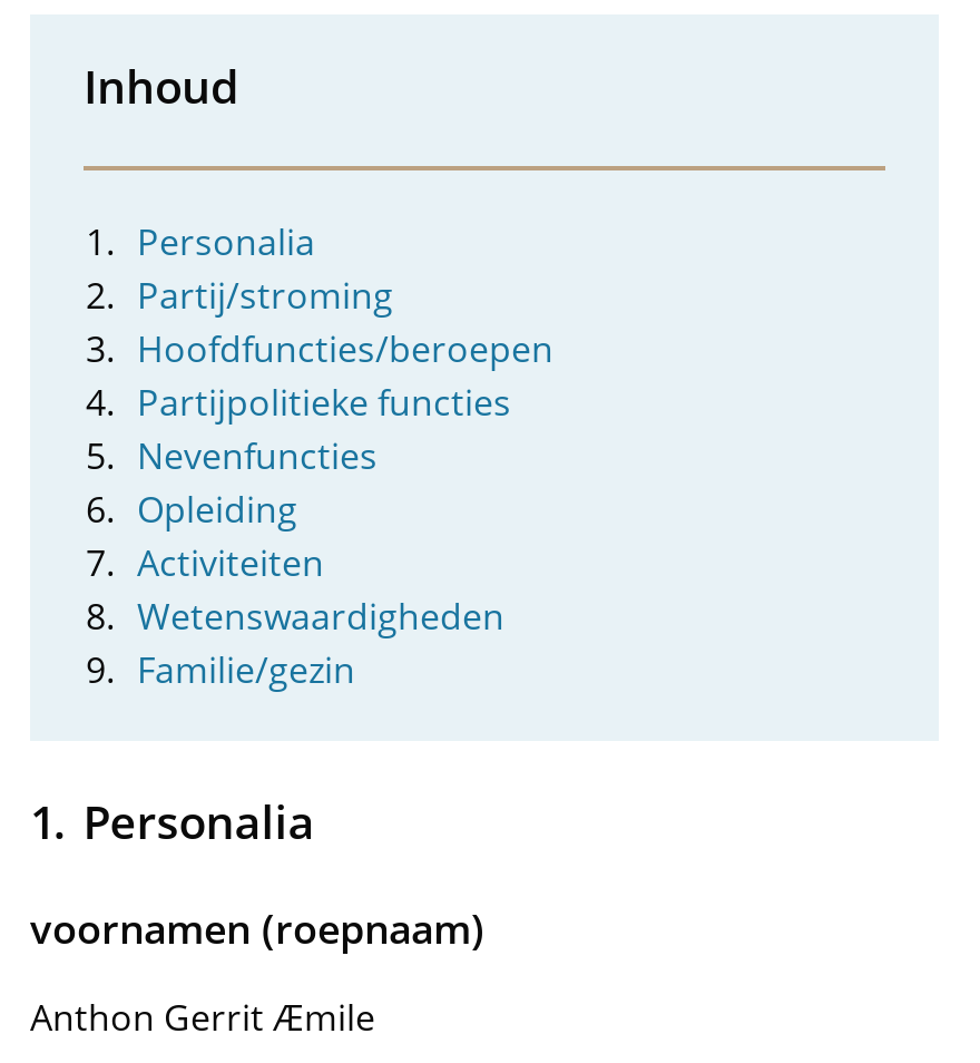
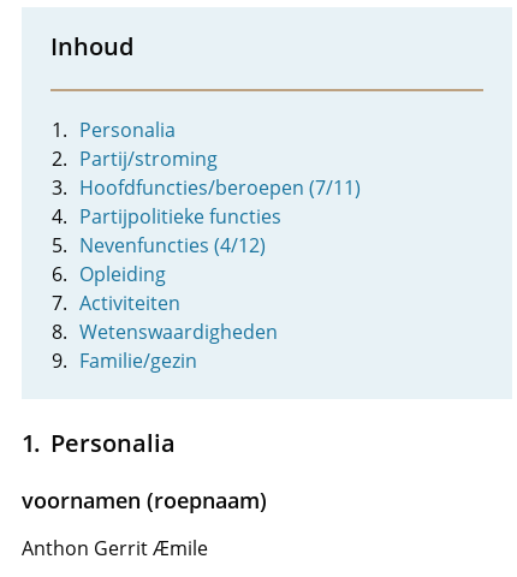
- Hoofdfuncties/beroepen
+ Hoofdfuncties/beroepen (7/11)

- Nevenfuncties
+ Nevenfuncties (4/12)
